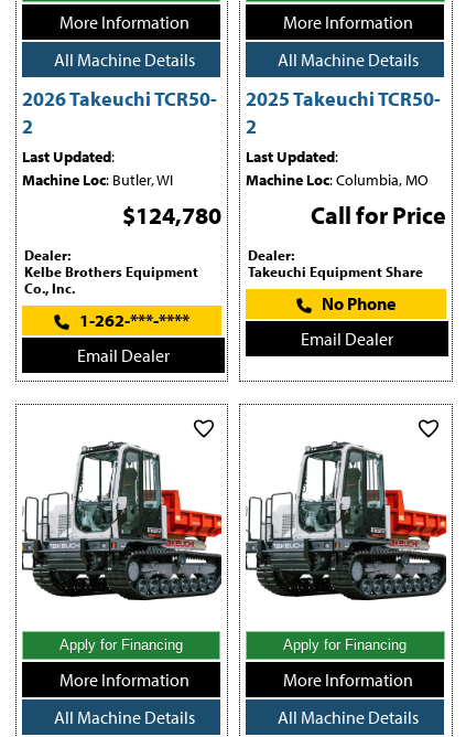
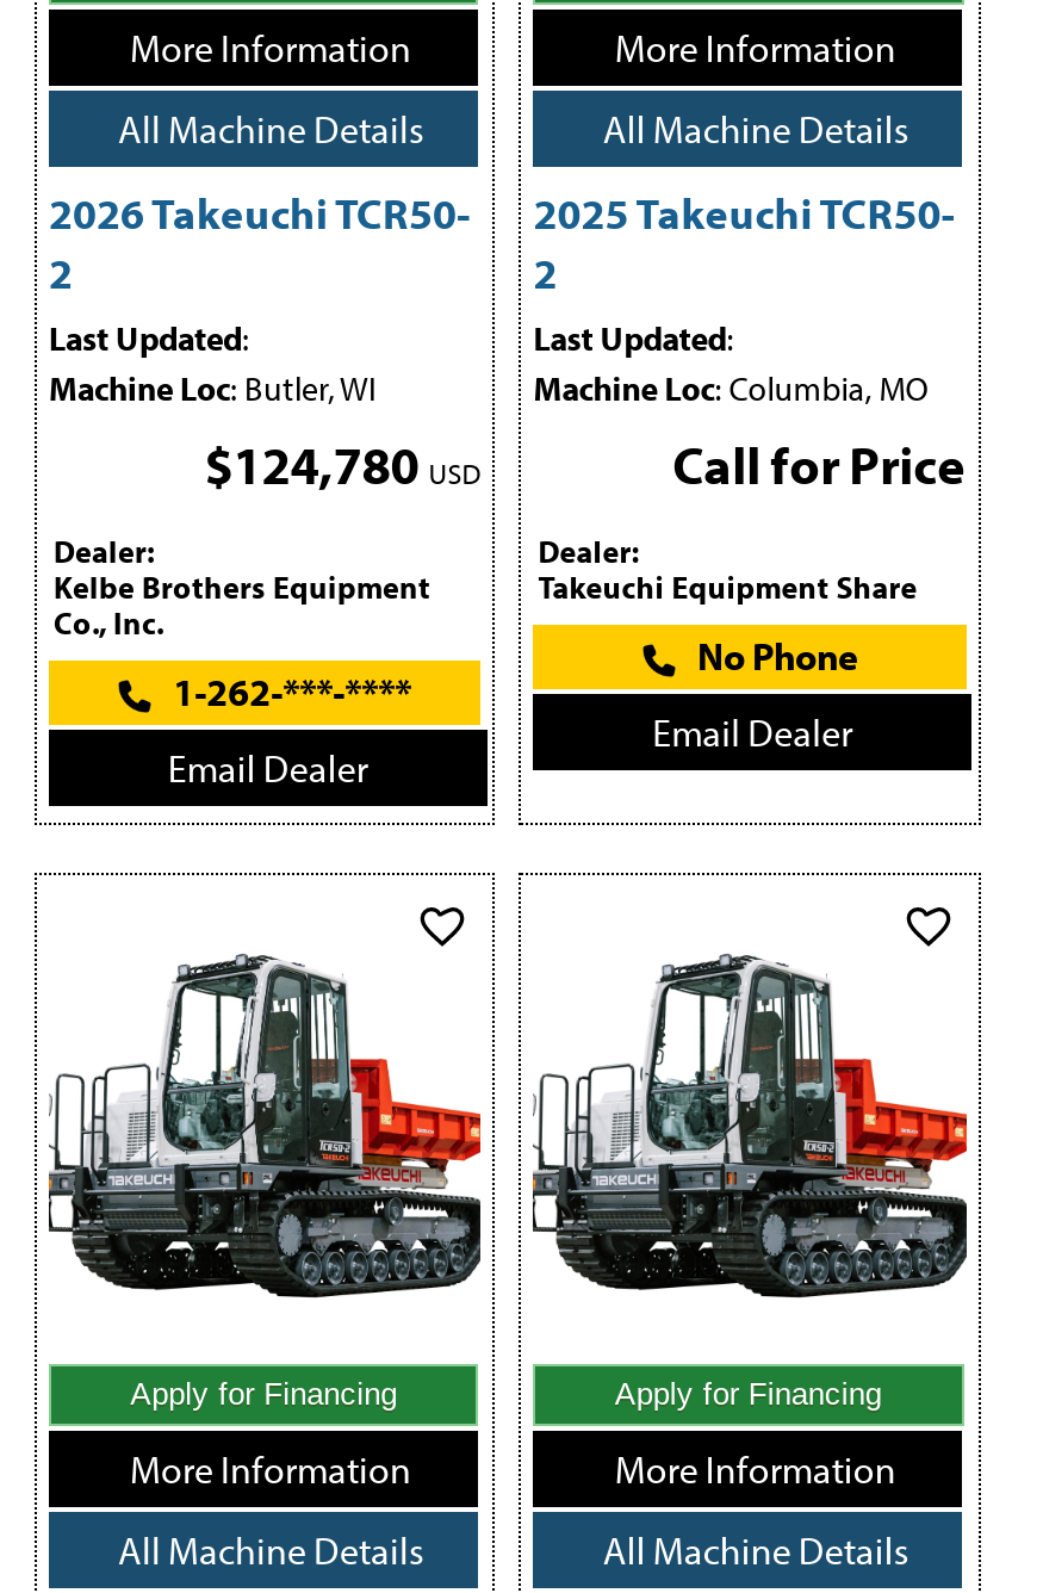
- $124,780
+ $124,780 USD
